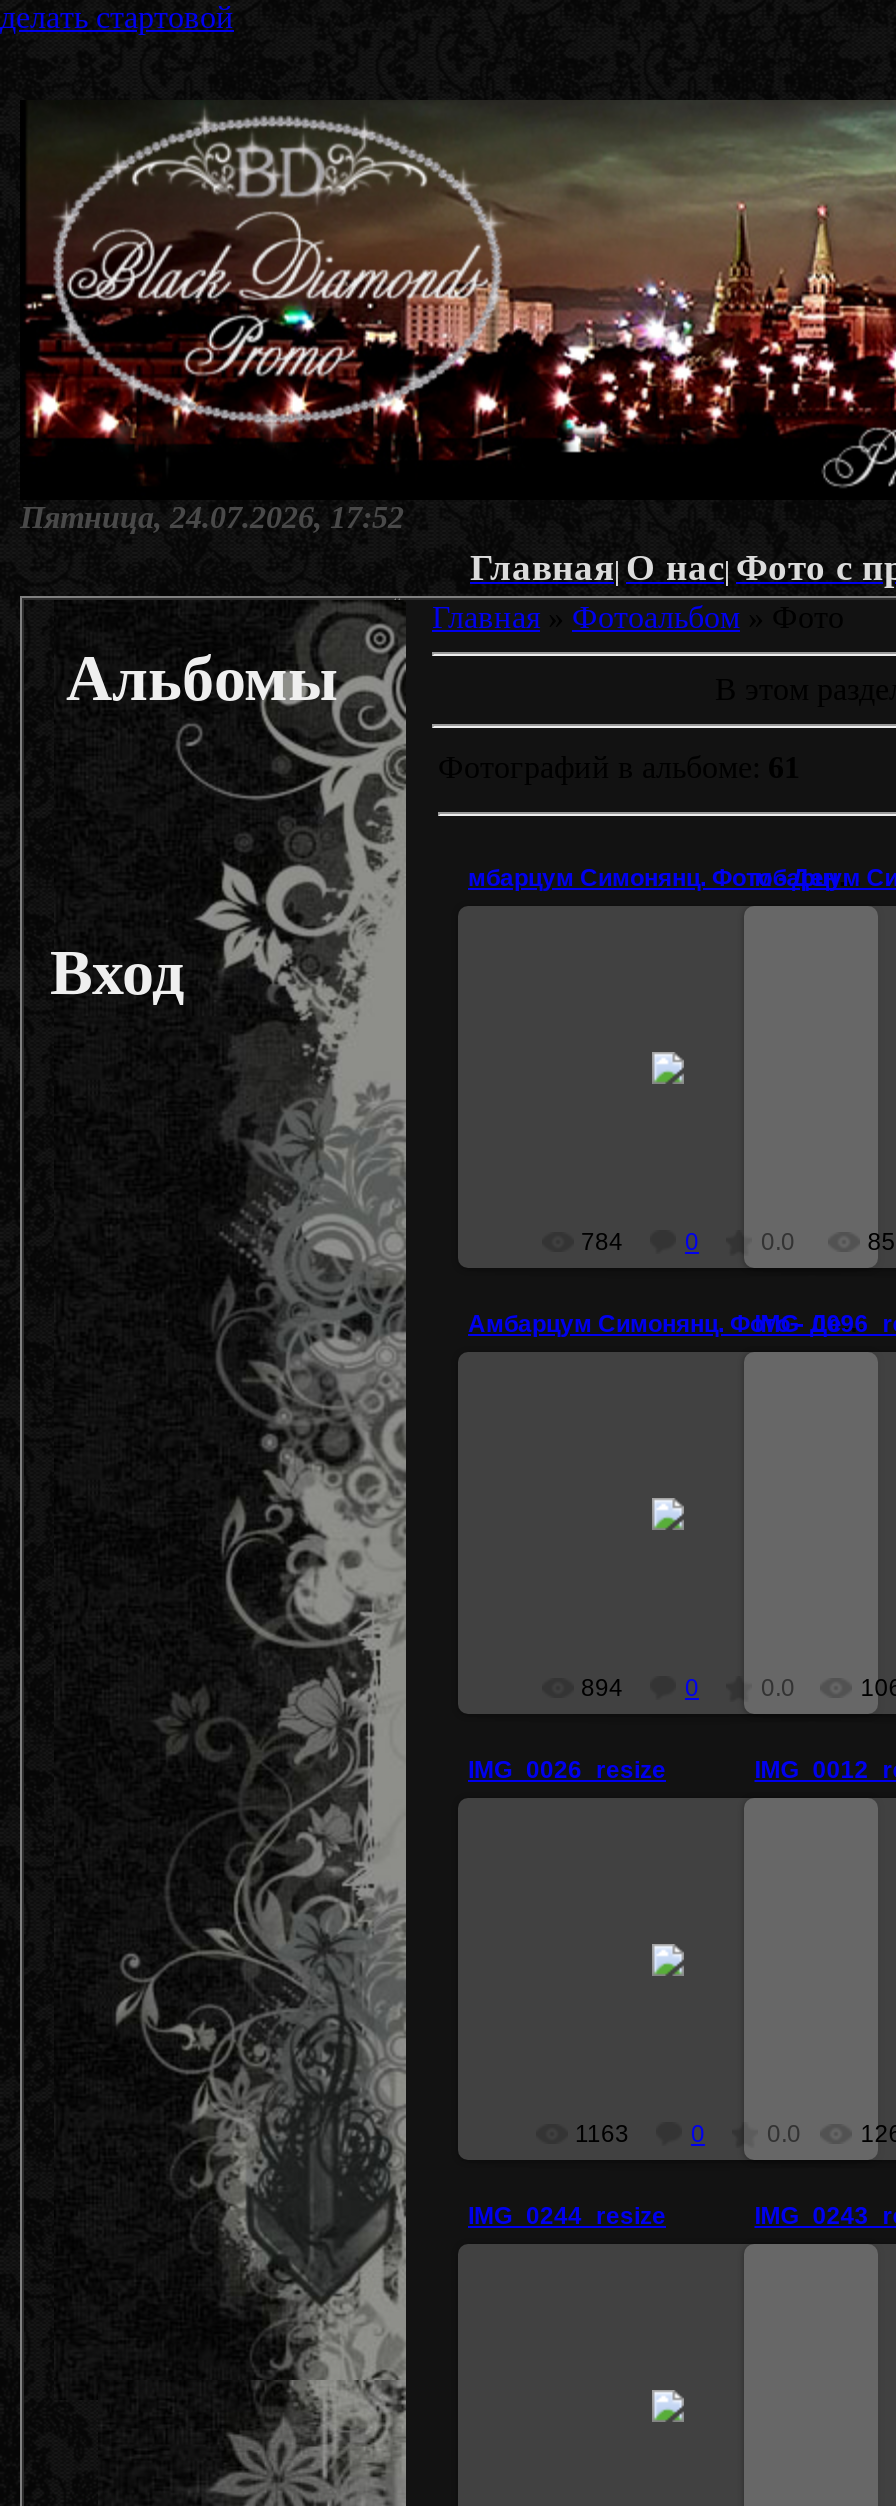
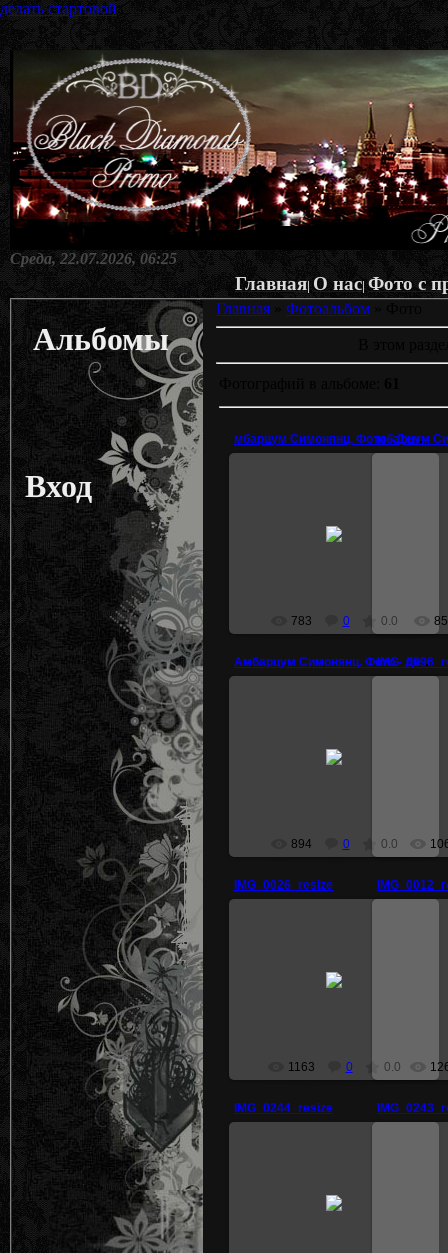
- Пятница, 24.07.2026, 17:52
+ Среда, 22.07.2026, 06:25

- 784
+ 783
